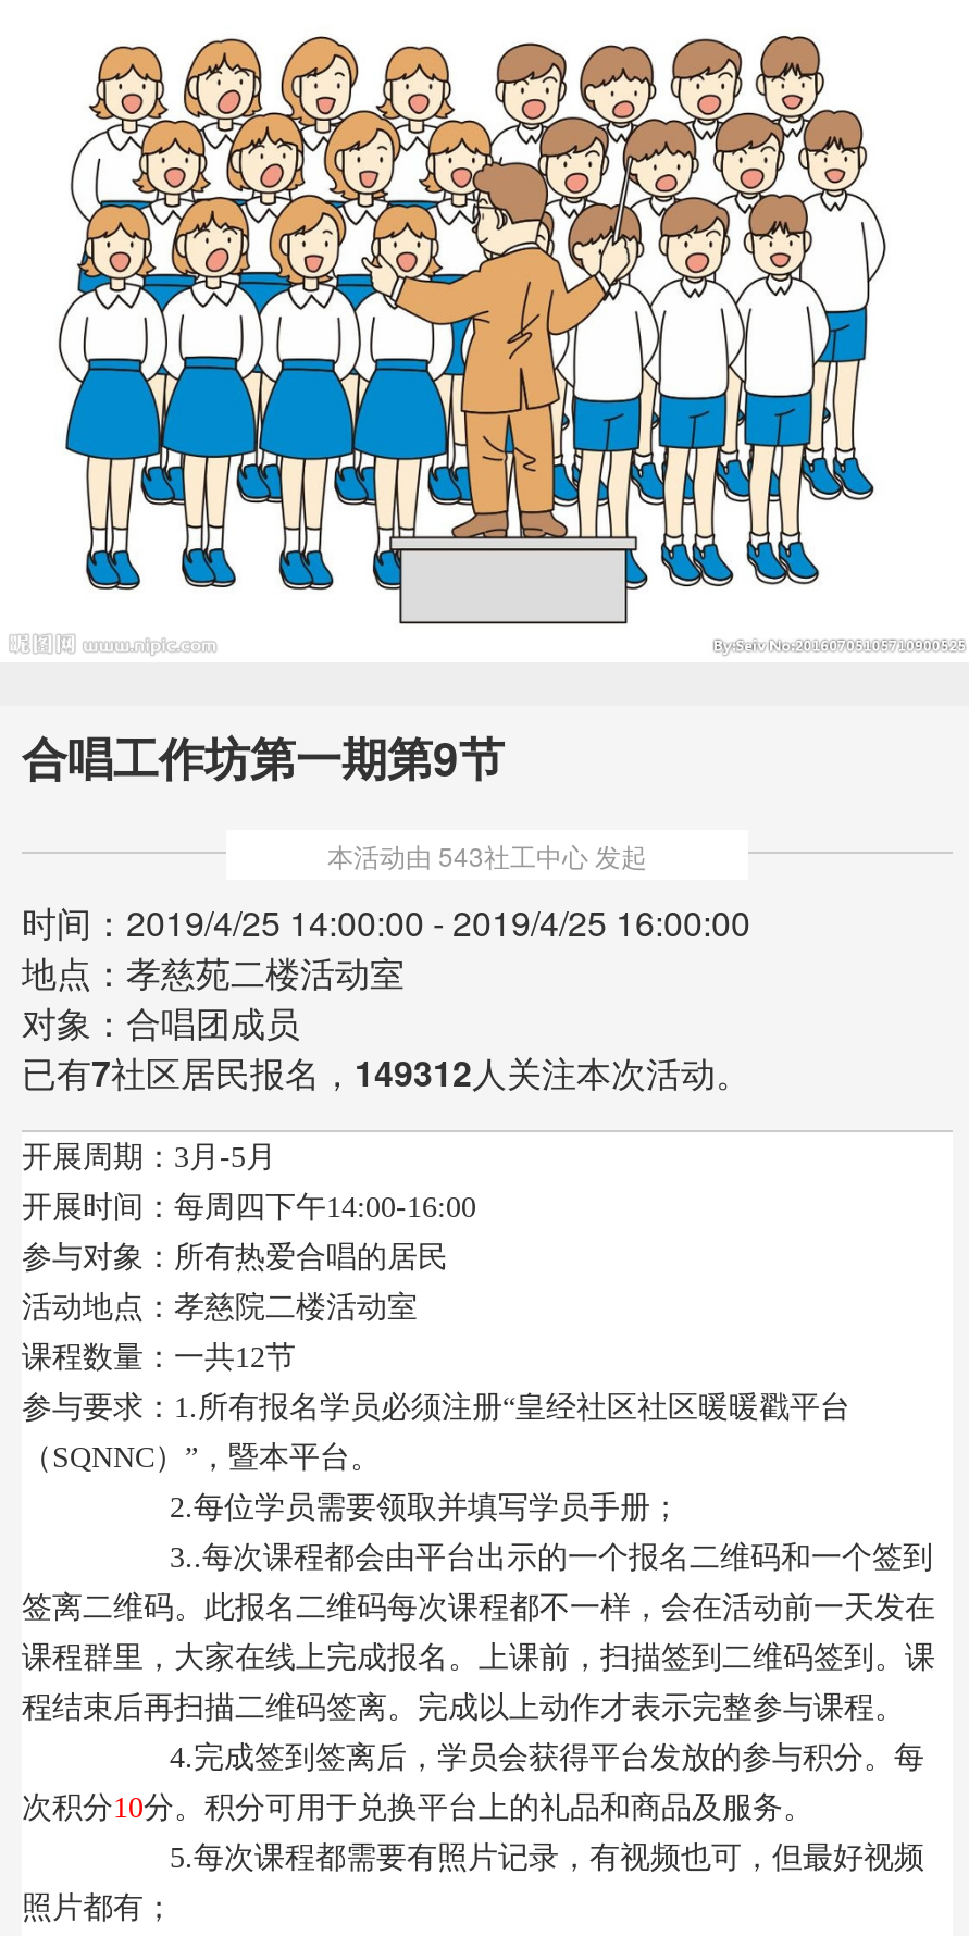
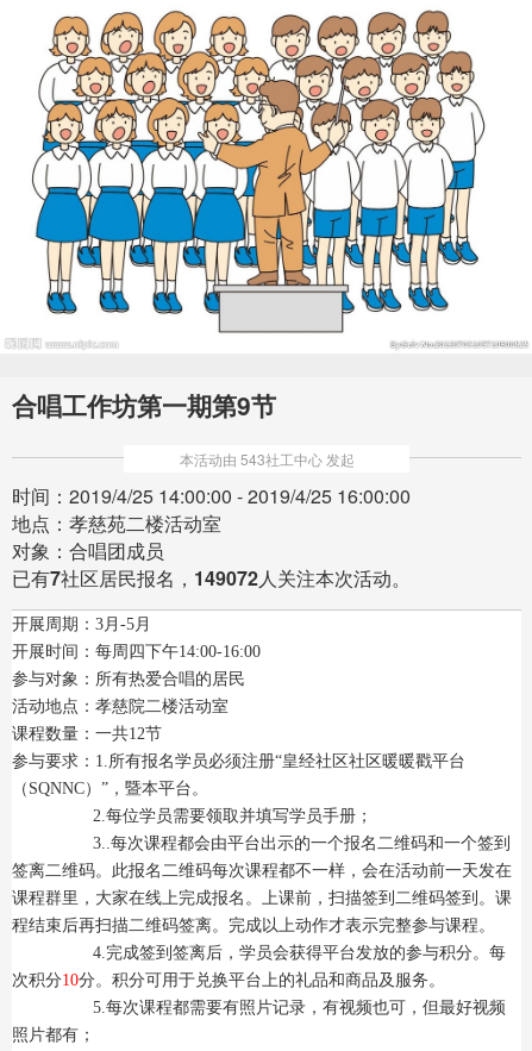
- 已有7社区居民报名，149312人关注本次活动。
+ 已有7社区居民报名，149072人关注本次活动。
